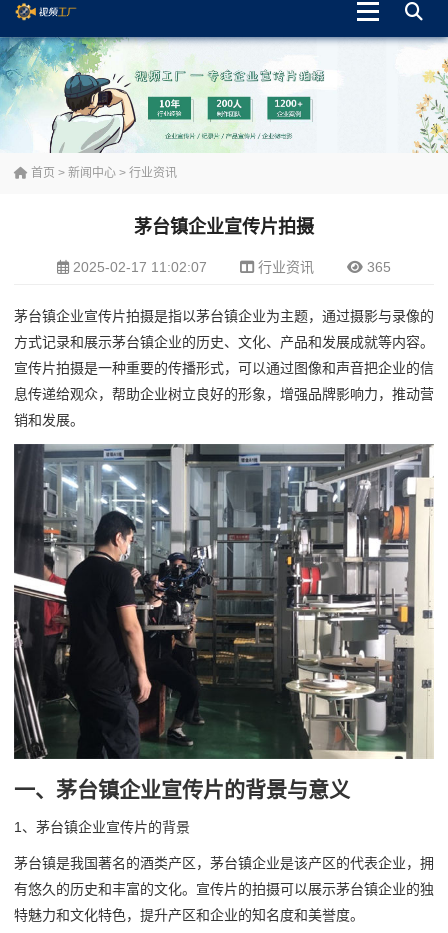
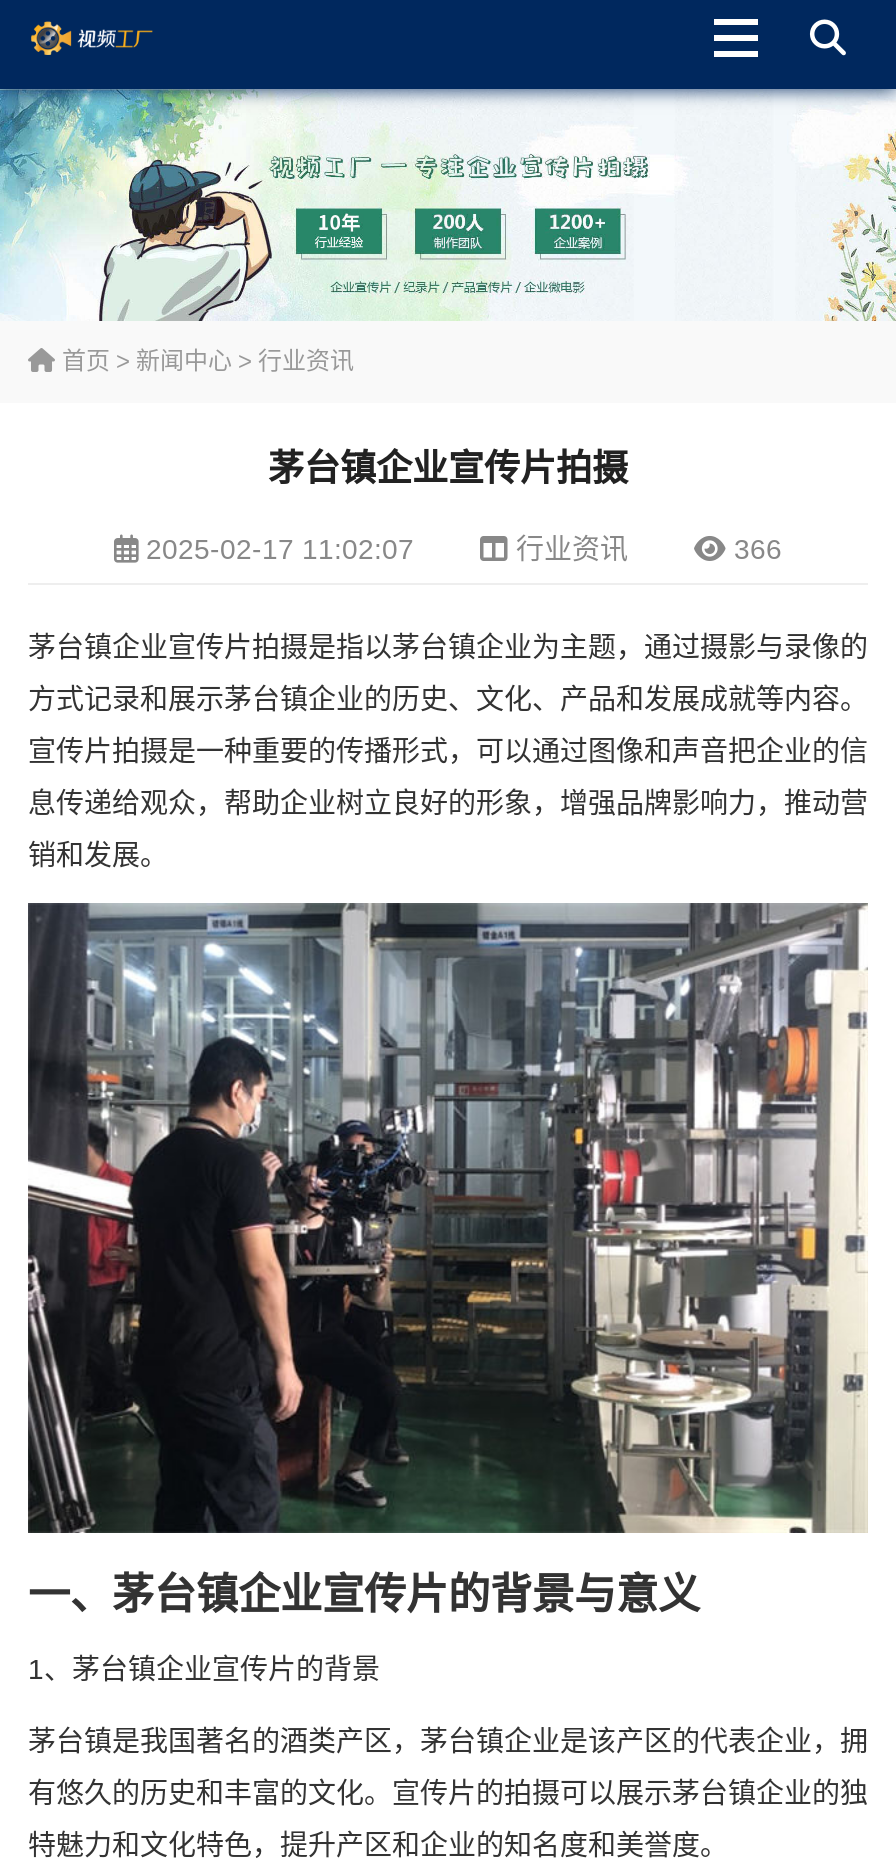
- 365
+ 366
